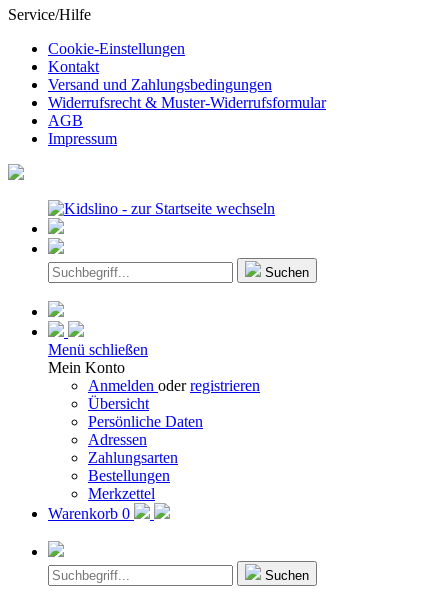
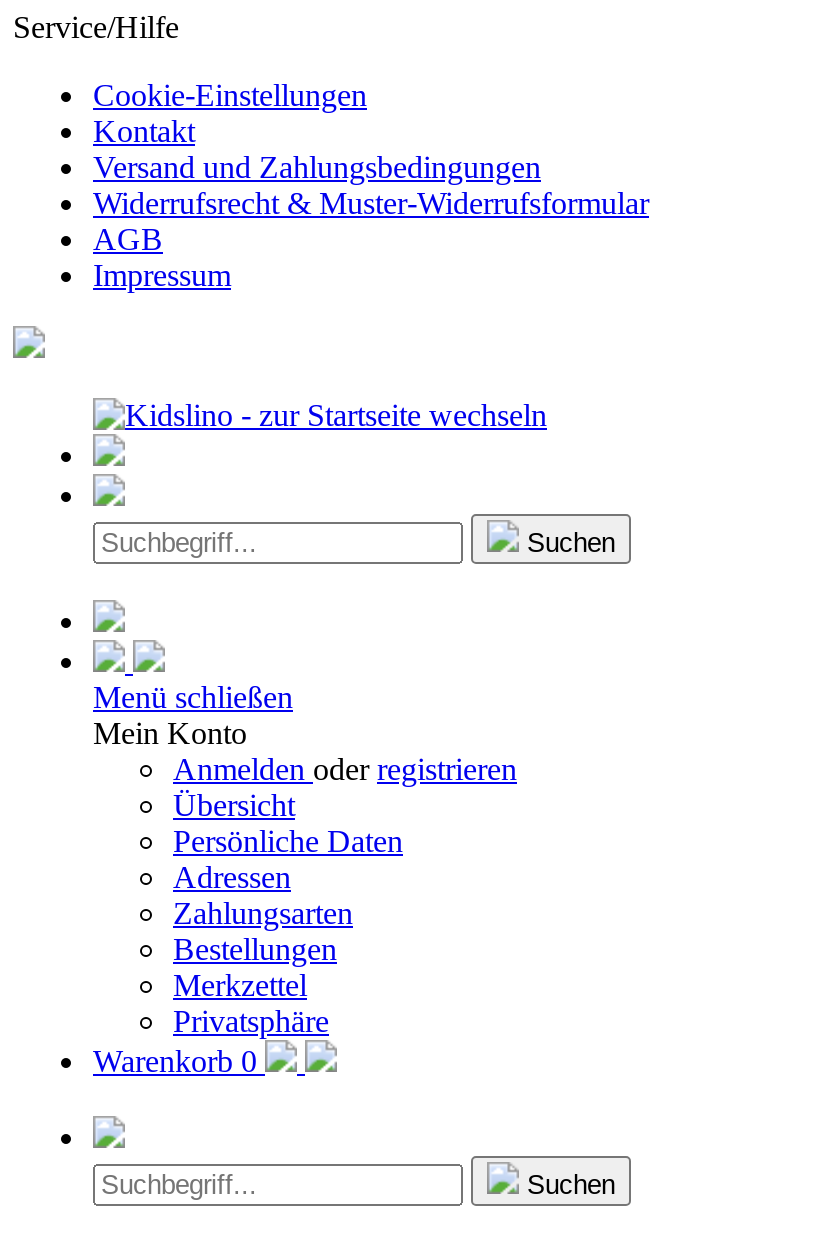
+ Privatsphäre
